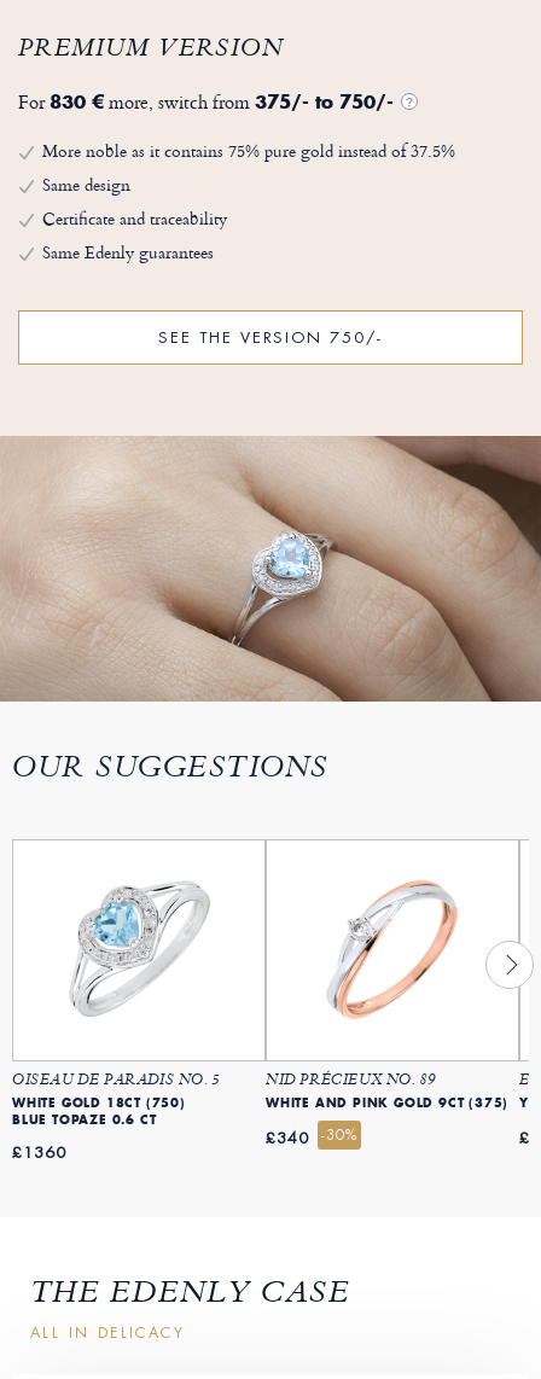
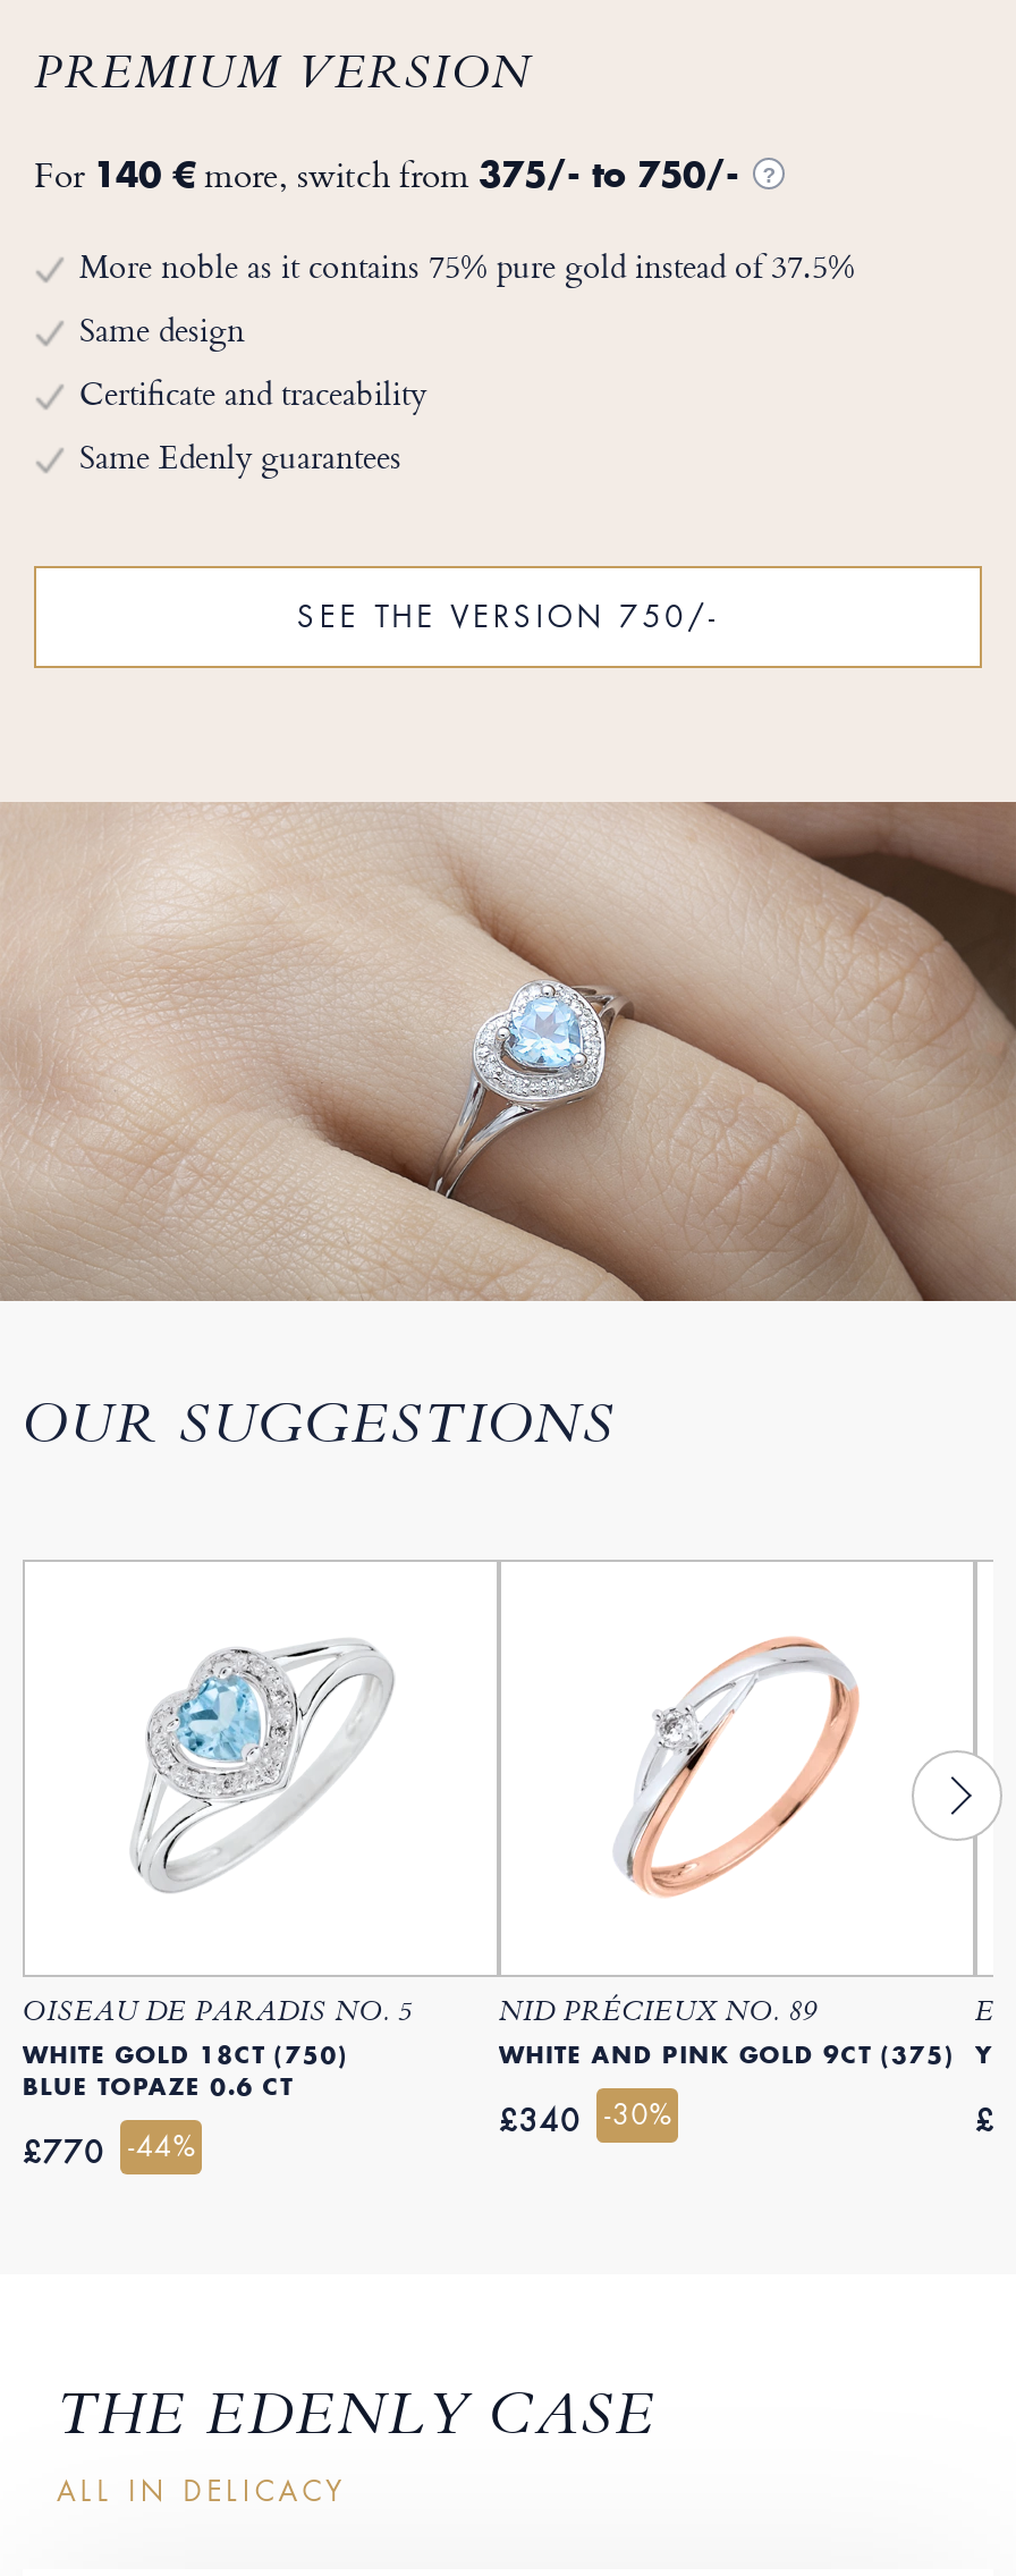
- For 830 €more, switch from 375/- to 750/-
+ For 140 €more, switch from 375/- to 750/-

- £1360
+ £770
+ -44%
